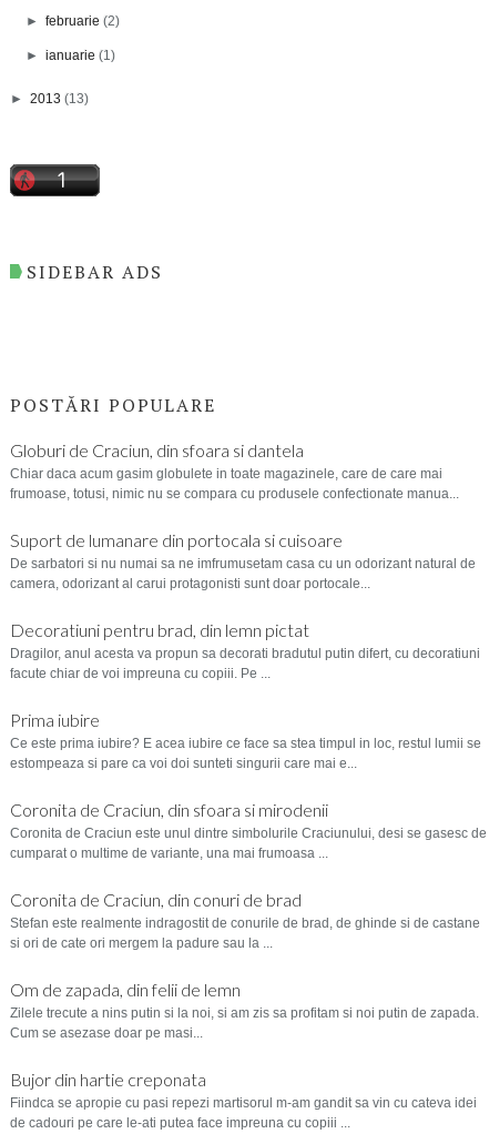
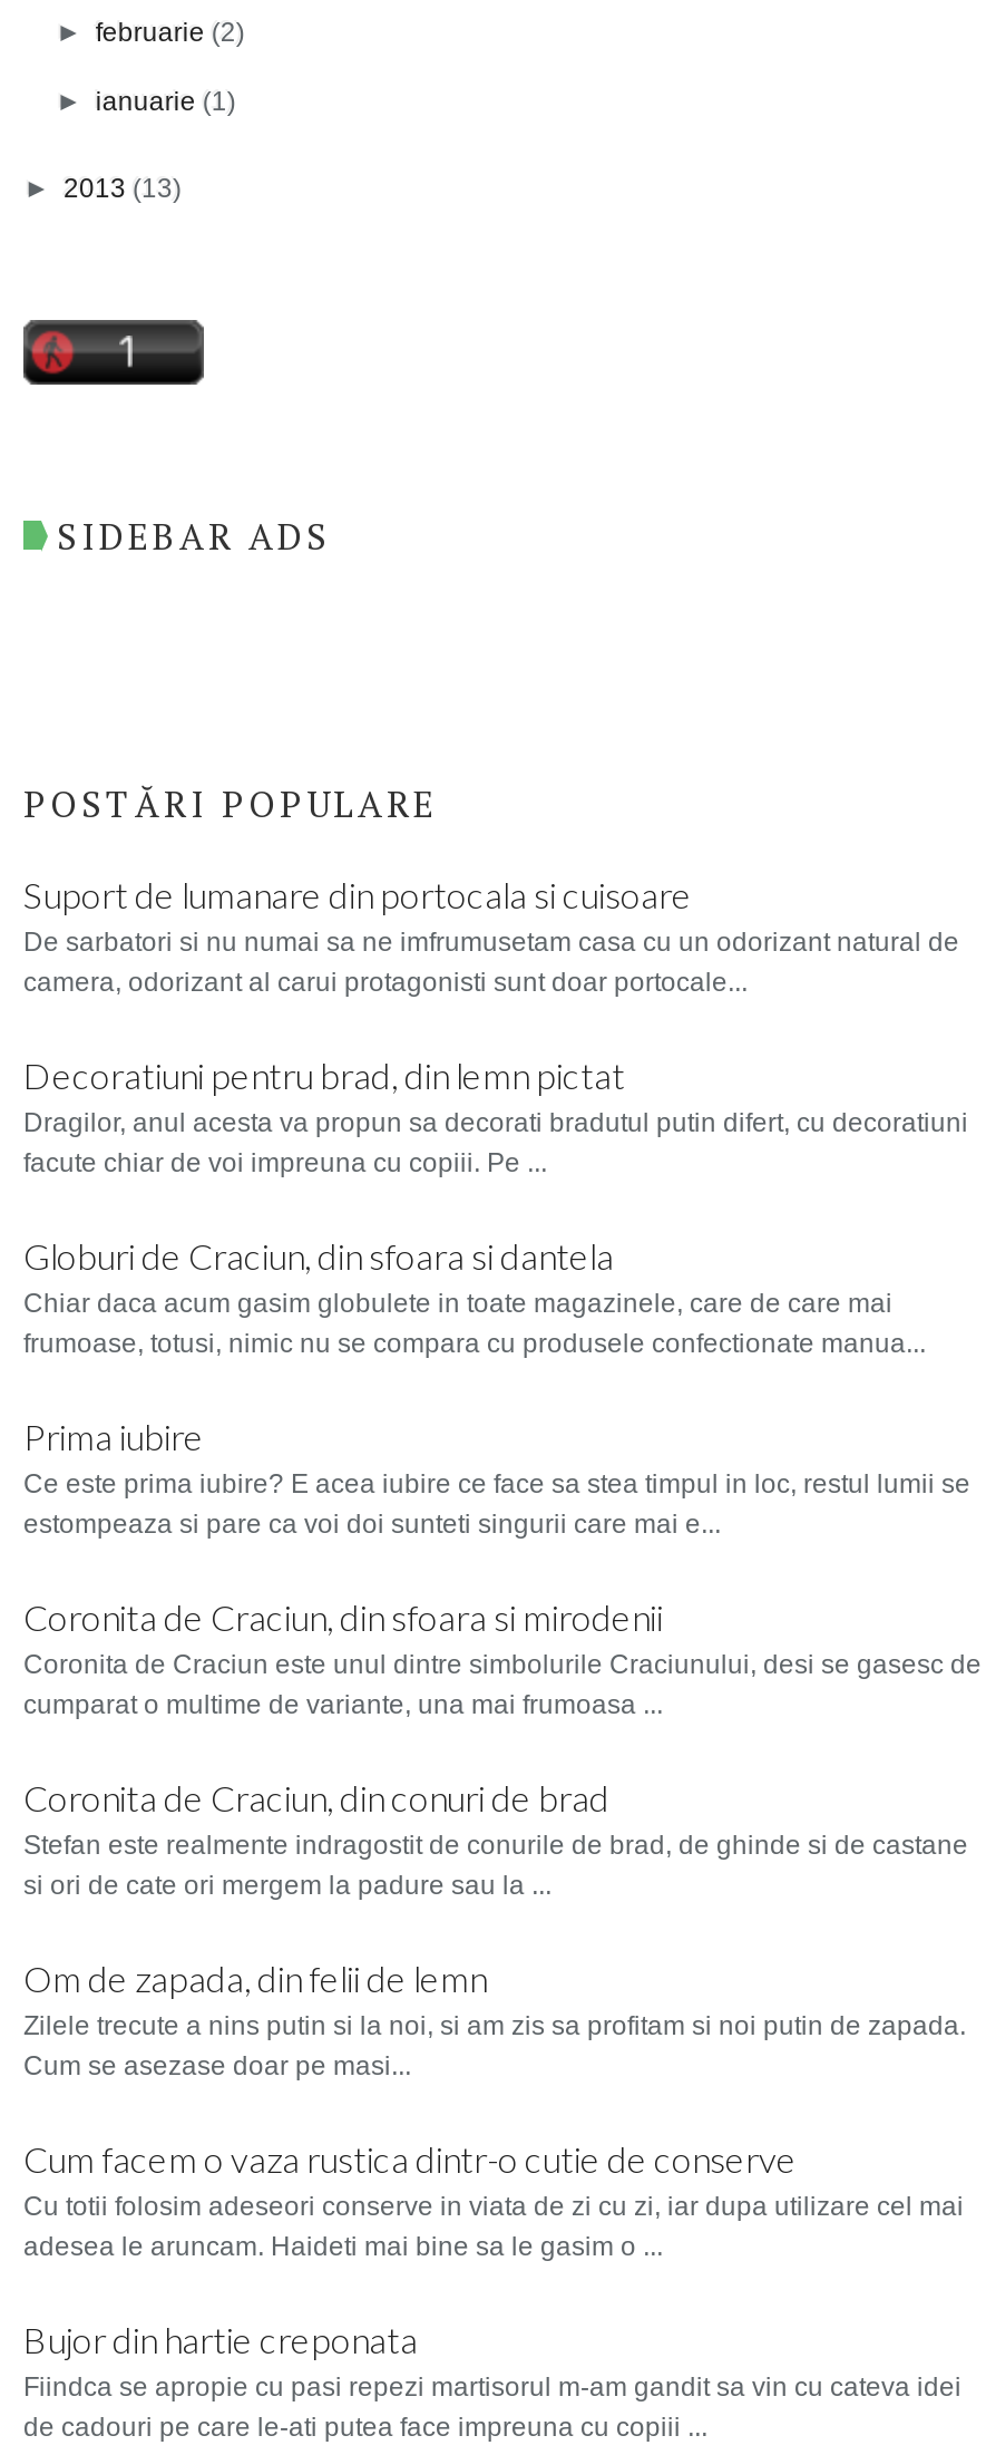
moved down: Globuri de Craciun, din sfoara si dantela | Chiar daca acum gasim globulete in toate magazinele, care de care mai | frumoase, totusi, nimic nu se compara cu produsele confectionate manua...

moved up: Suport de lumanare din portocala si cuisoare | De sarbatori si nu numai sa ne imfrumusetam casa cu un odorizant natural de | camera, odorizant al carui protagonisti sunt doar portocale... | Decoratiuni pentru brad, din lemn pictat | Dragilor, anul acesta va propun sa decorati bradutul putin difert, cu decoratiuni | facute chiar de voi impreuna cu copiii. Pe ...

+ Cum facem o vaza rustica dintr-o cutie de conserve
+ Cu totii folosim adeseori conserve in viata de zi cu zi, iar dupa utilizare cel mai
+ adesea le aruncam. Haideti mai bine sa le gasim o ...
